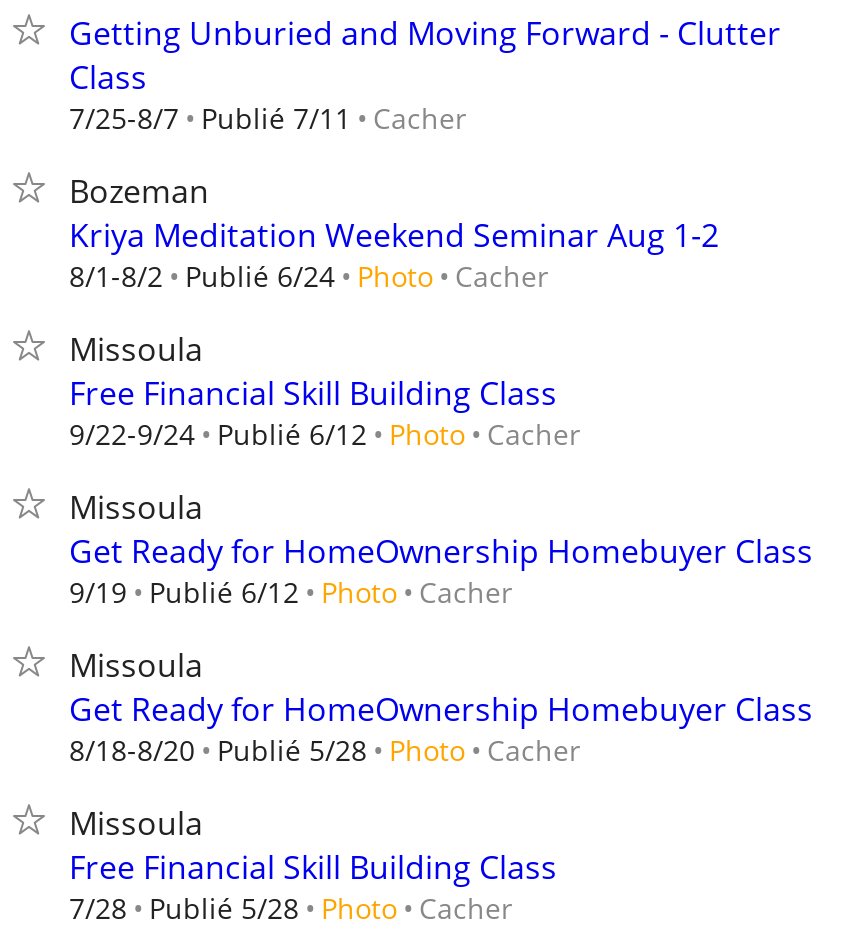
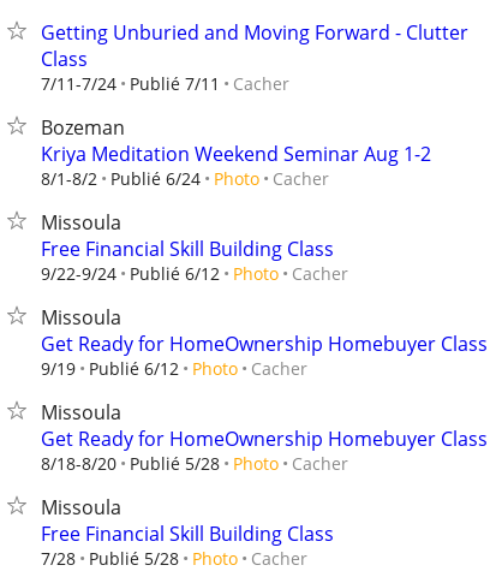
- 7/25-8/7 Publié 7/11 Cacher
+ 7/11-7/24 Publié 7/11 Cacher
